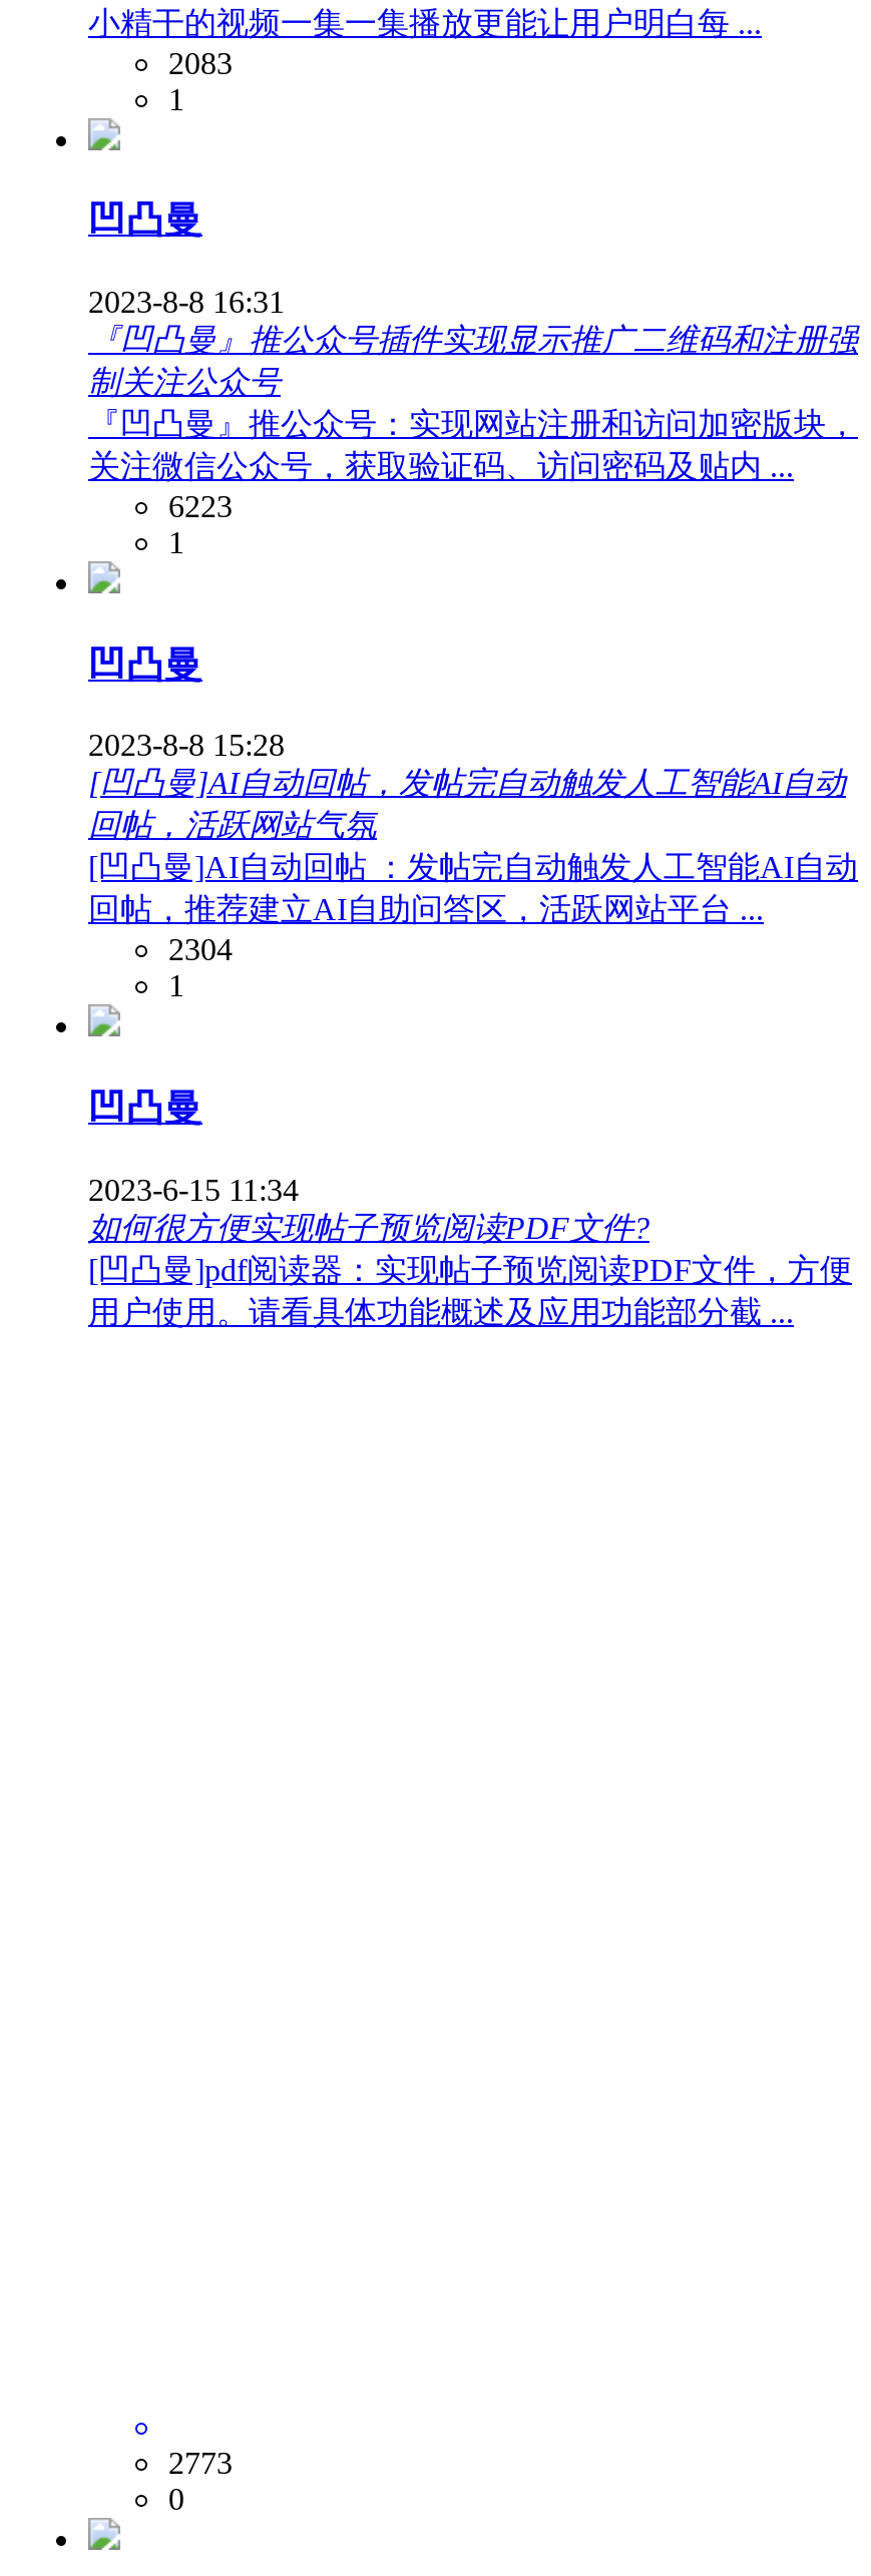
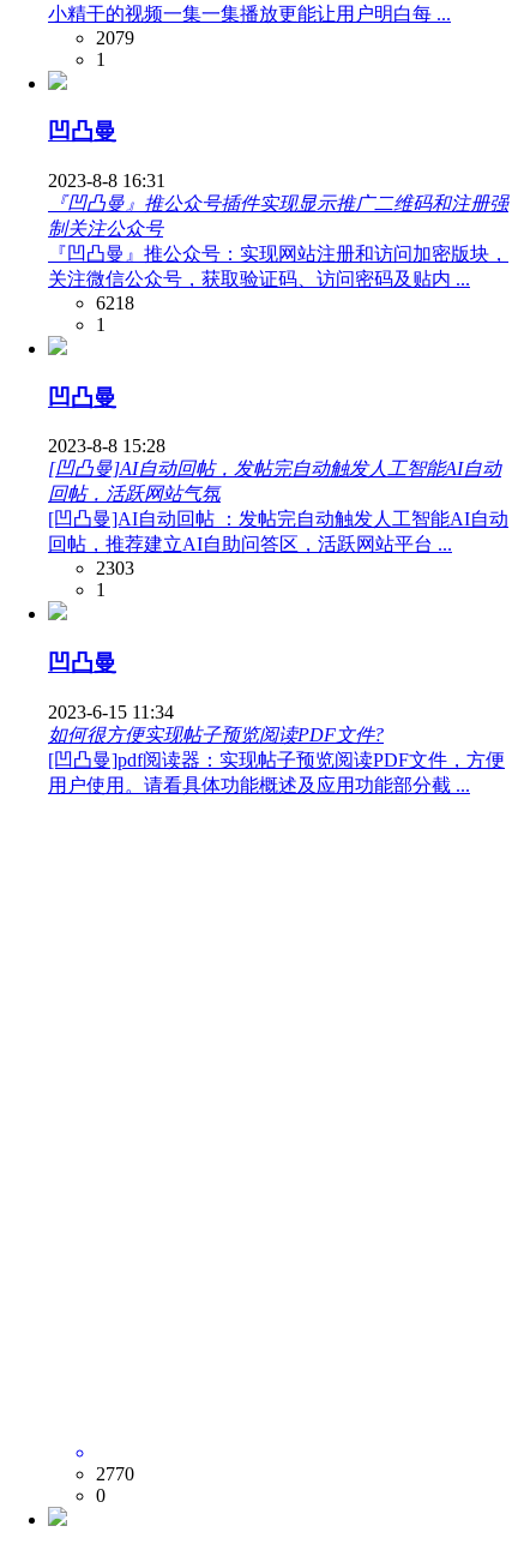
- 2083
+ 2079

- 6223
+ 6218

- 2304
+ 2303

- 2773
+ 2770
